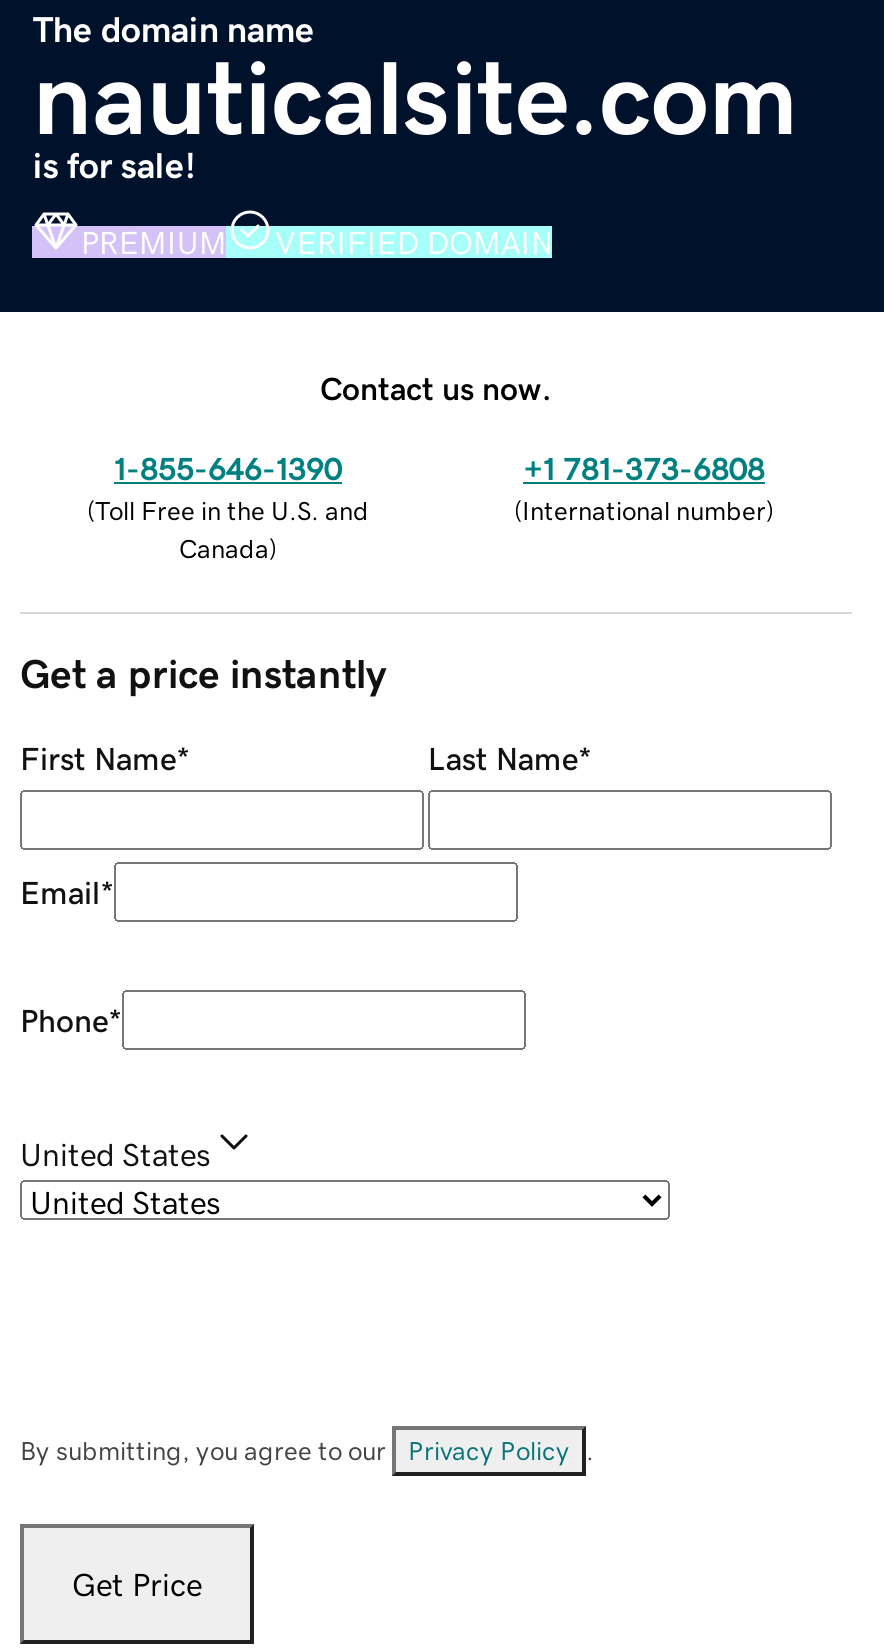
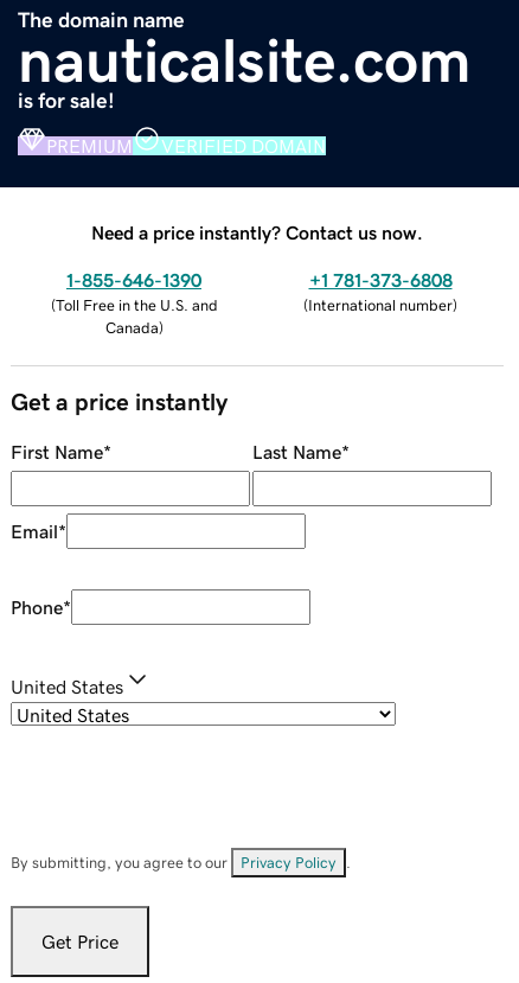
- Contact us now.
+ Need a price instantly? Contact us now.
